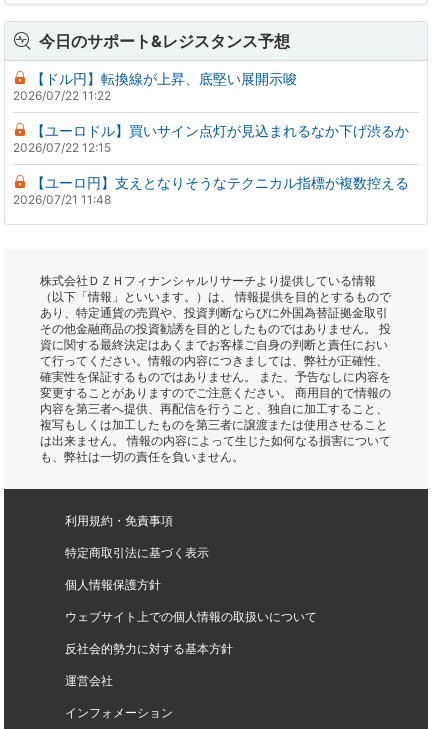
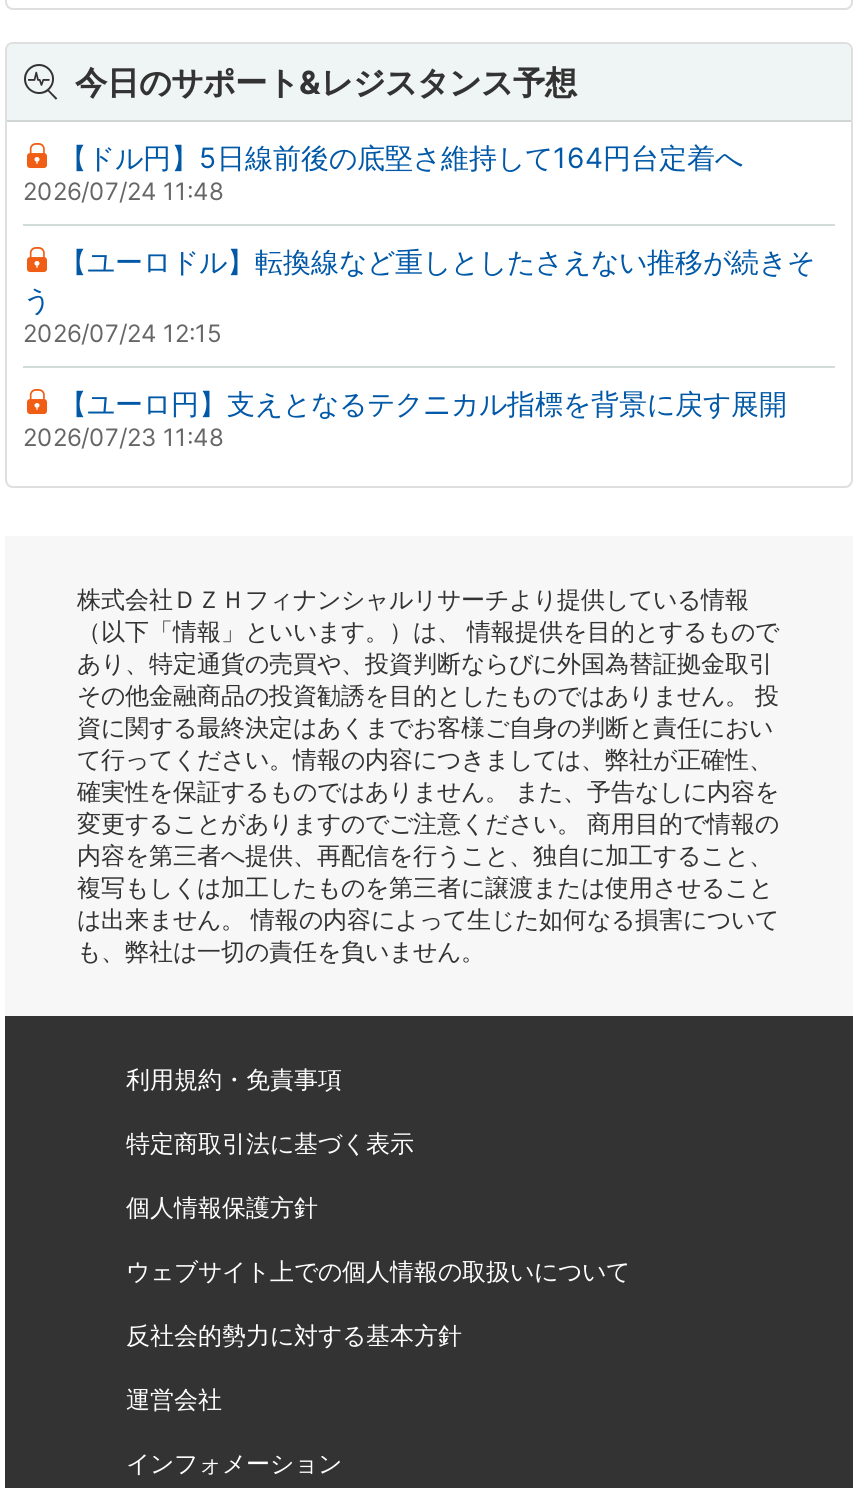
- 【ドル円】転換線が上昇、底堅い展開示唆
- 2026/07/22 11:22
+ 【ドル円】5日線前後の底堅さ維持して164円台定着へ
+ 2026/07/24 11:48

- 【ユーロドル】買いサイン点灯が見込まれるなか下げ渋るか
- 2026/07/22 12:15
+ 【ユーロドル】転換線など重しとしたさえない推移が続きそ
+ う
+ 2026/07/24 12:15

- 【ユーロ円】支えとなりそうなテクニカル指標が複数控える
- 2026/07/21 11:48
+ 【ユーロ円】支えとなるテクニカル指標を背景に戻す展開
+ 2026/07/23 11:48
